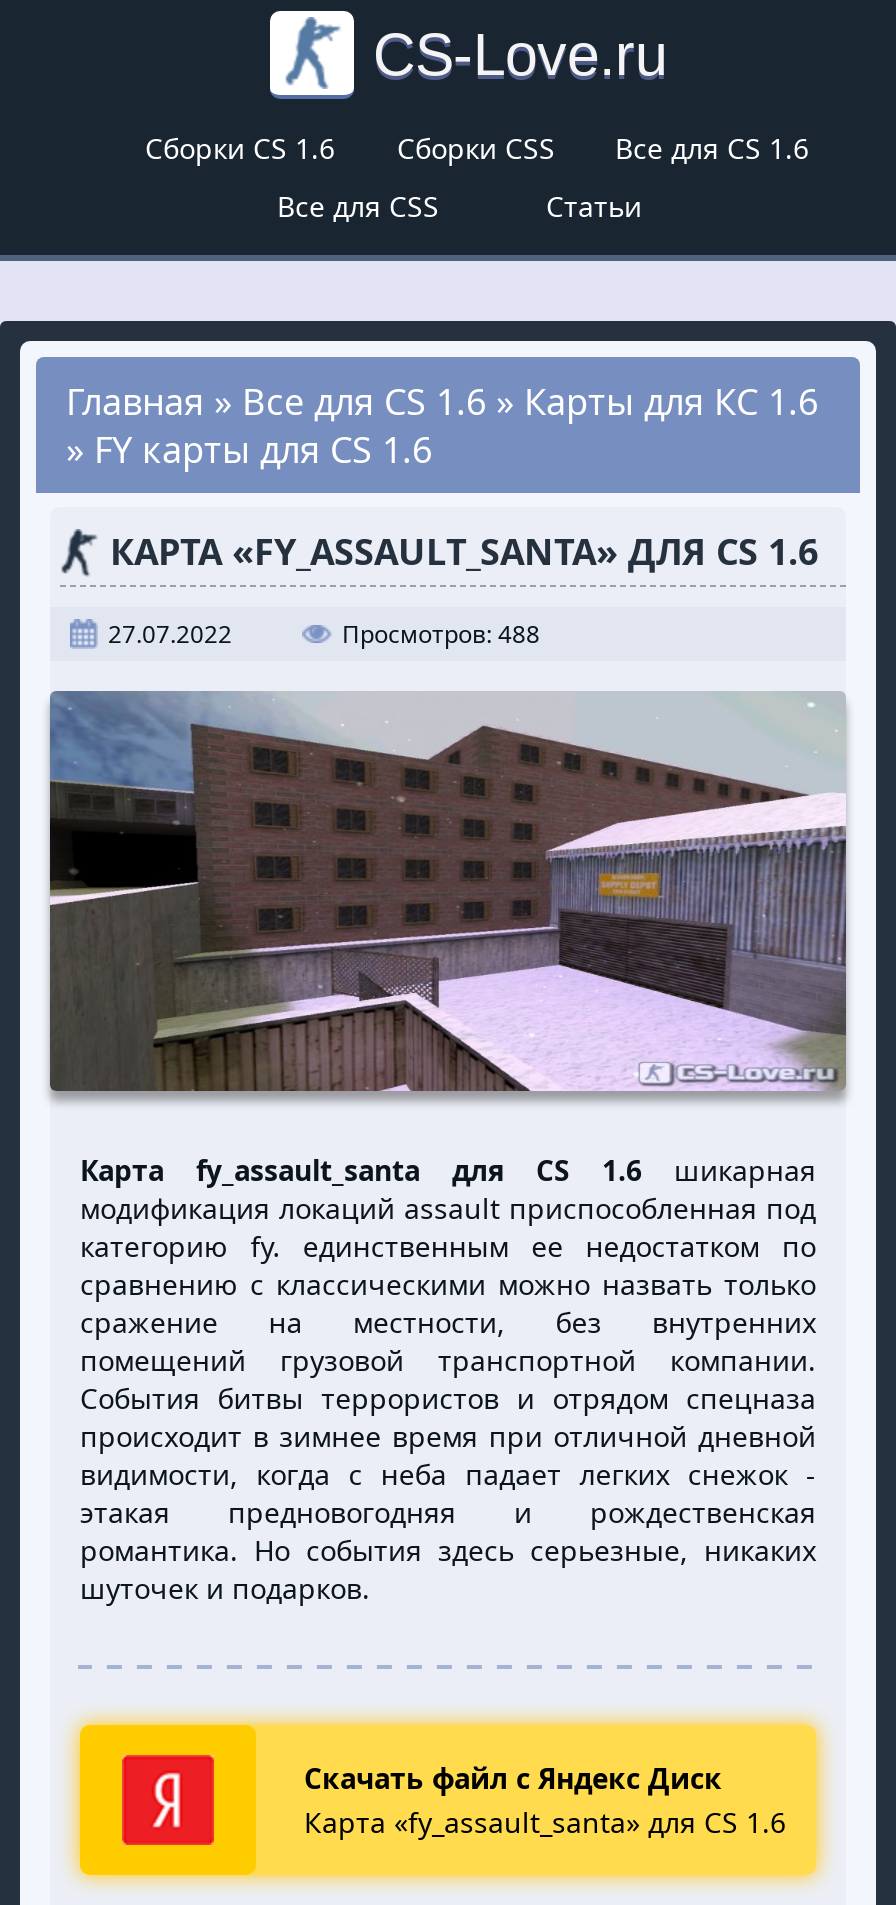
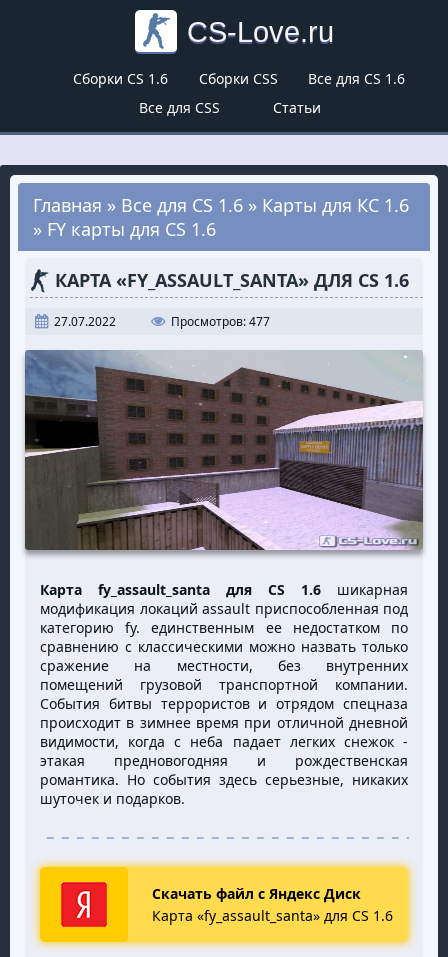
- Просмотров: 488
+ Просмотров: 477
